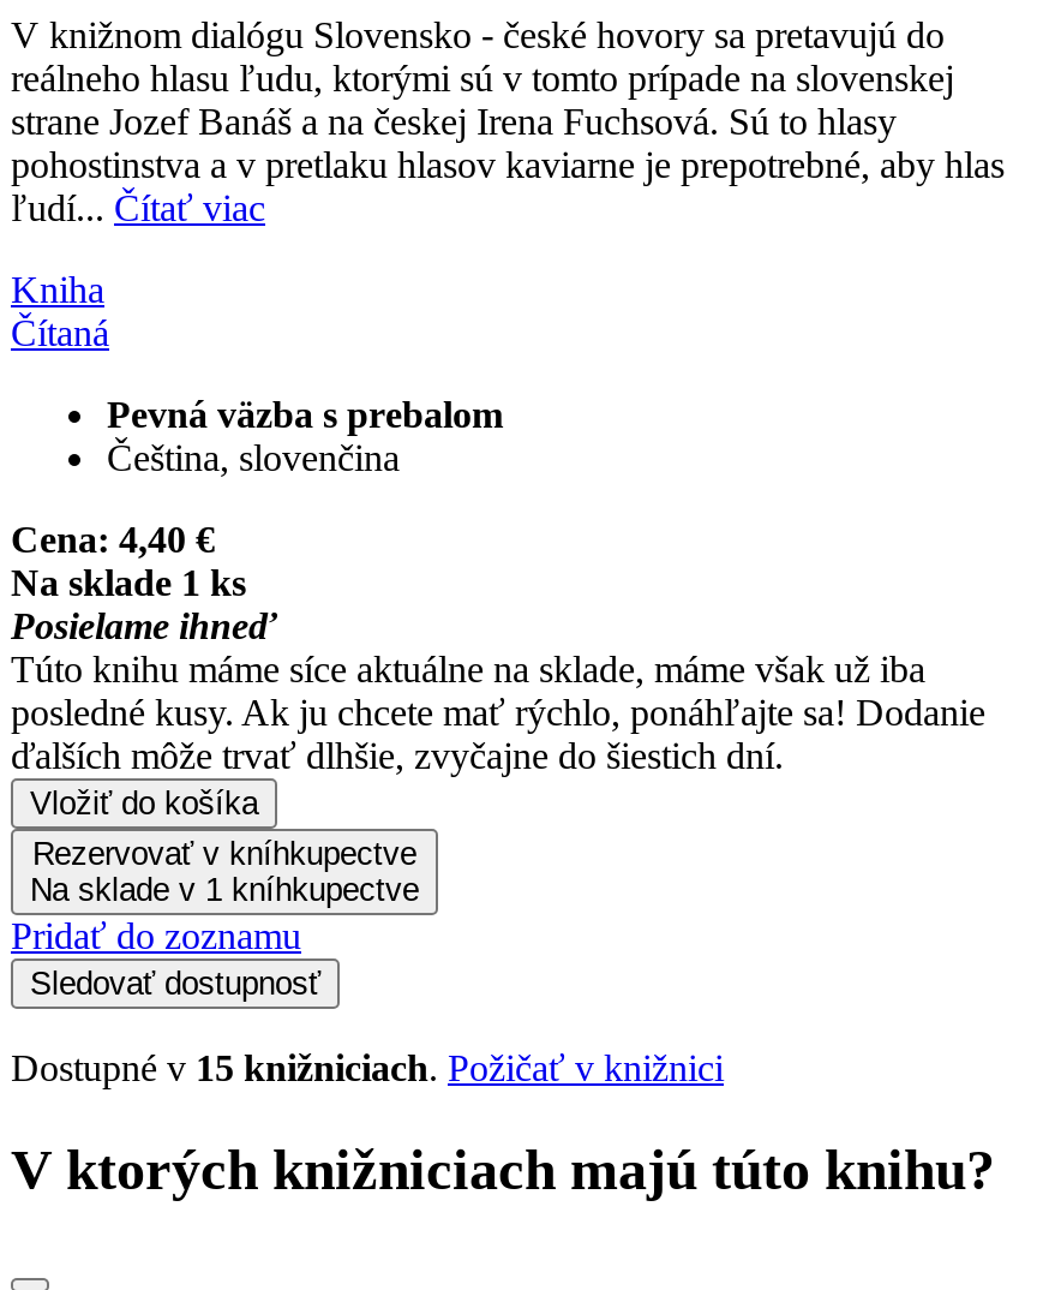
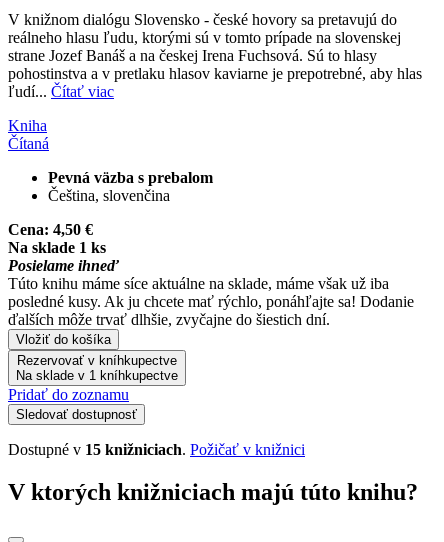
- Cena: 4,40 €
+ Cena: 4,50 €
